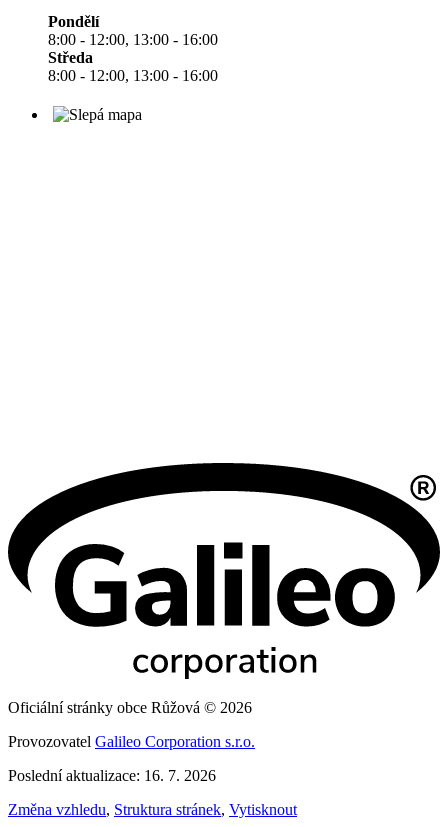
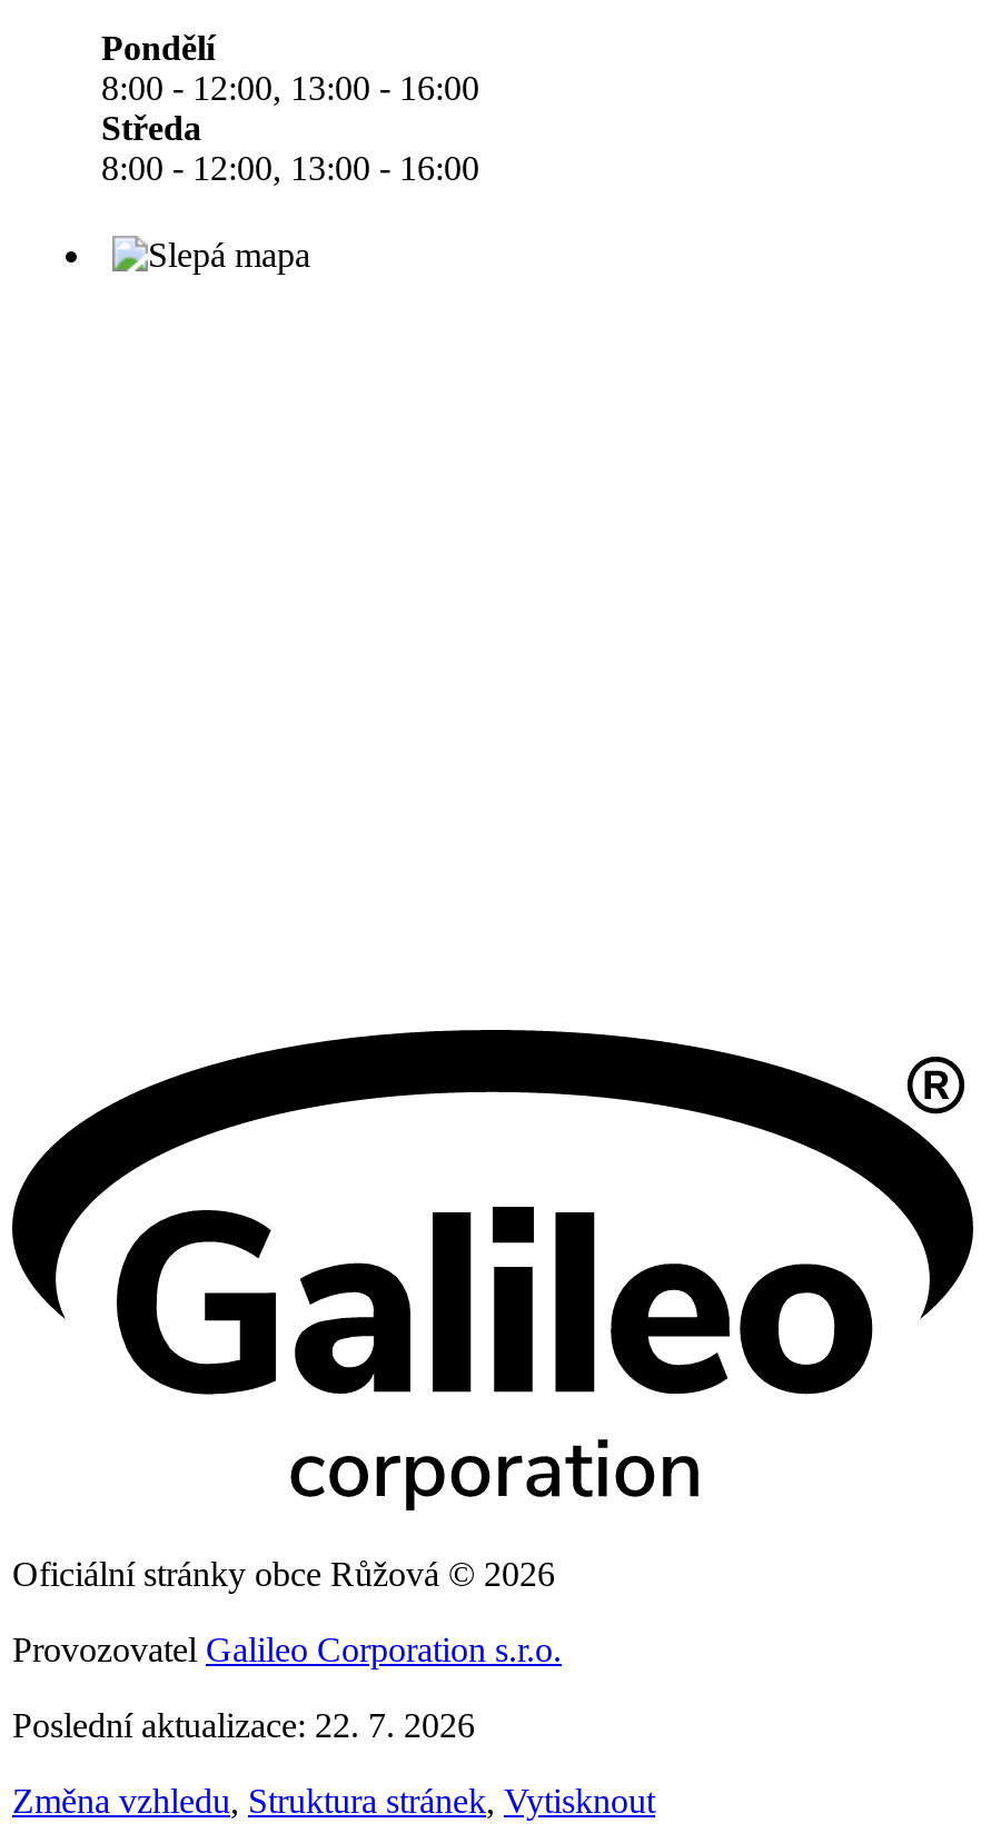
- Poslední aktualizace: 16. 7. 2026
+ Poslední aktualizace: 22. 7. 2026
